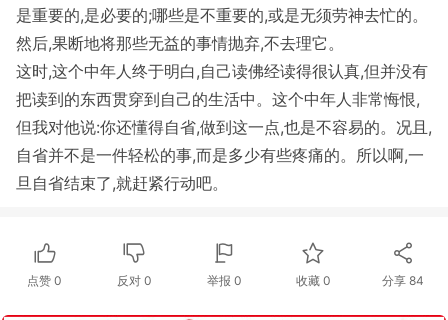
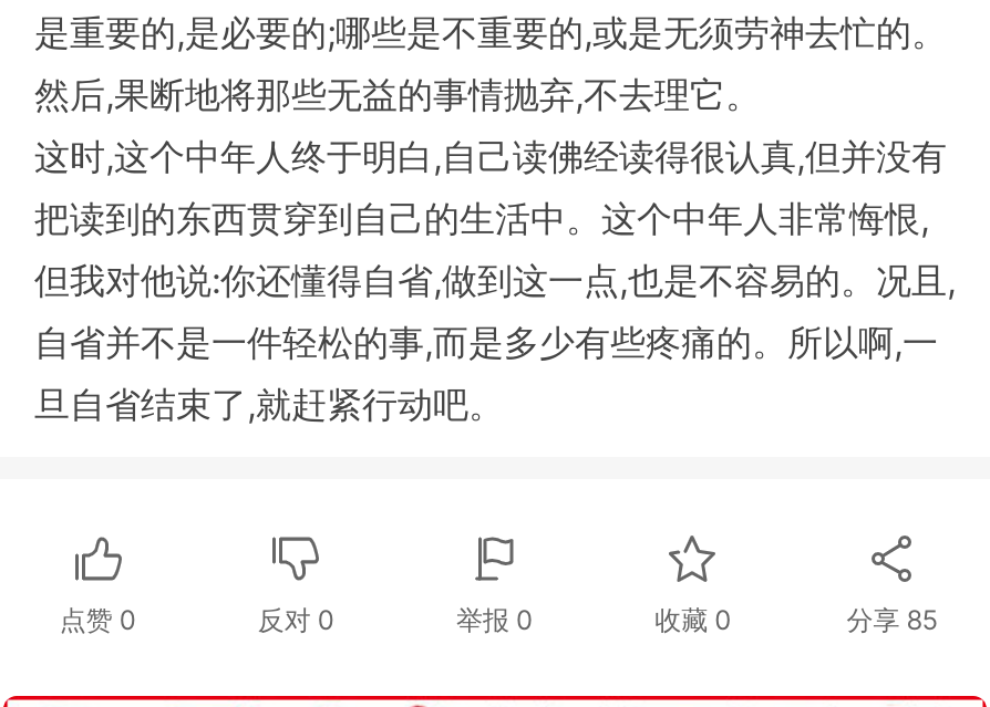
- 分享84
+ 分享85
